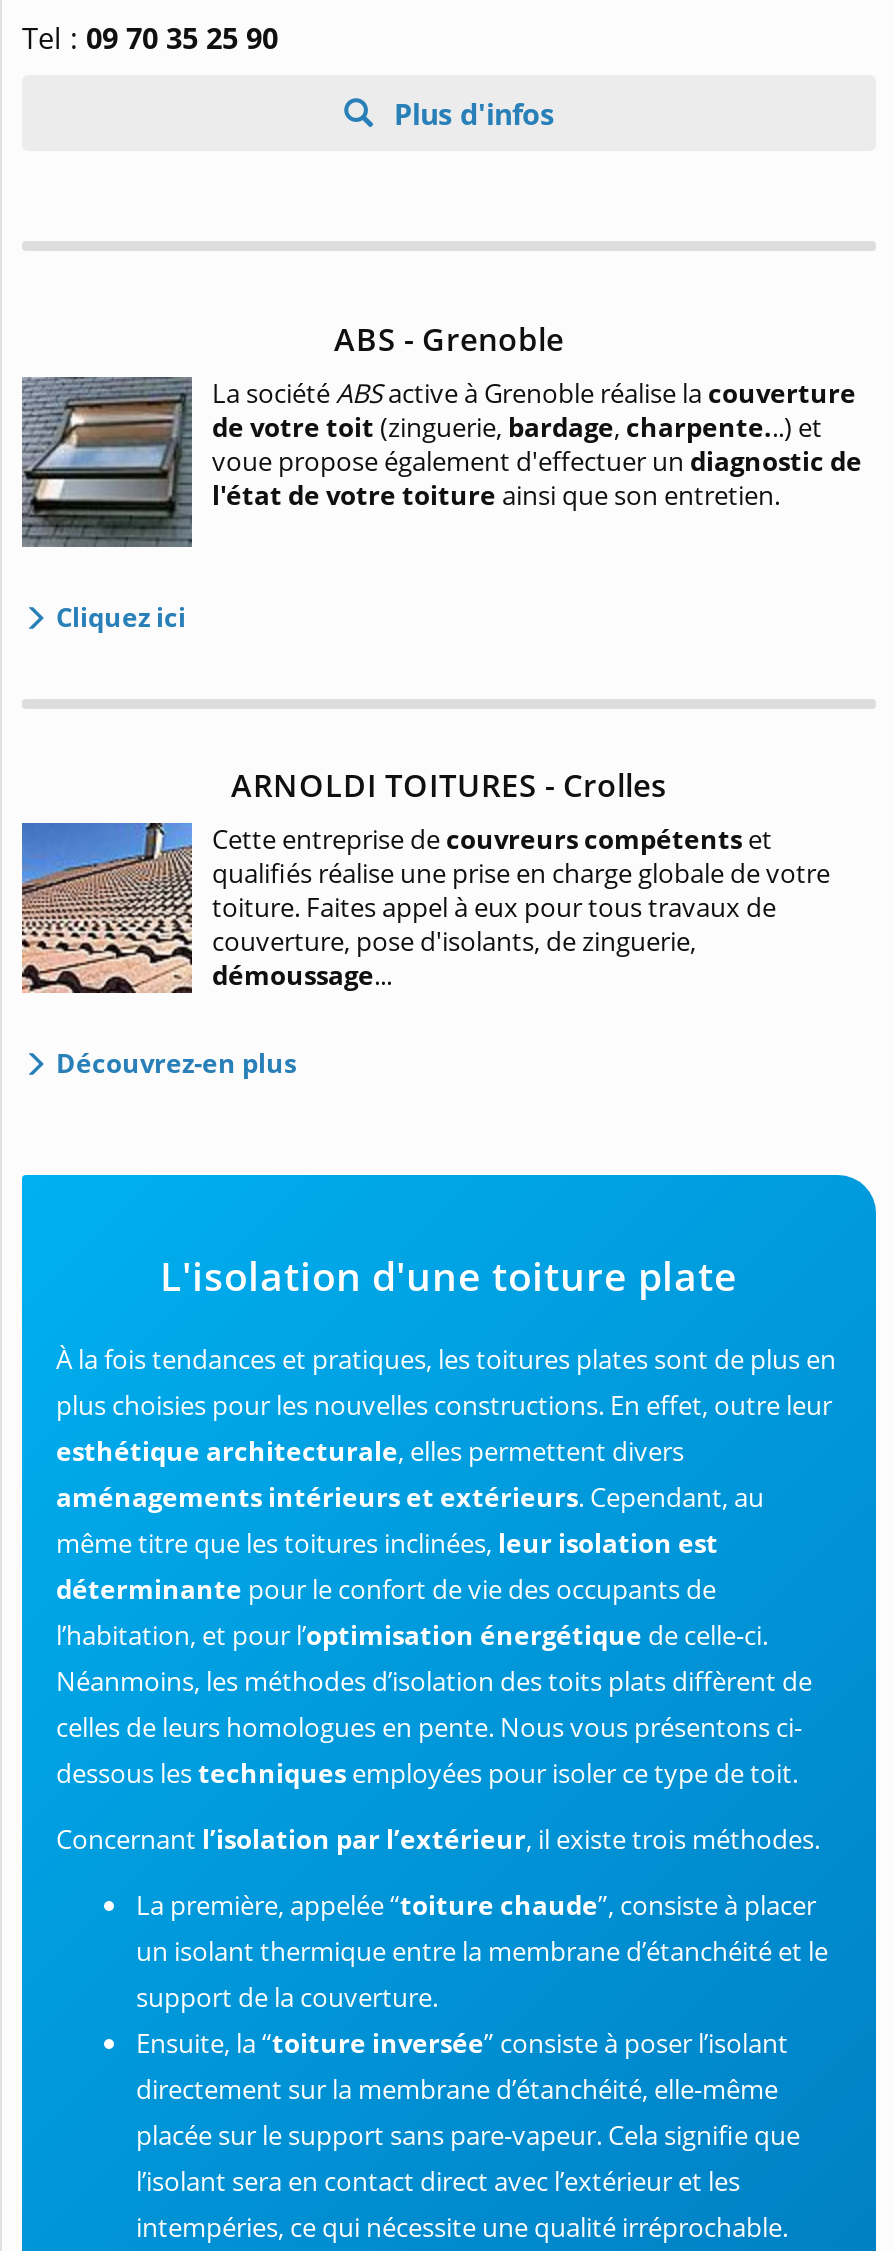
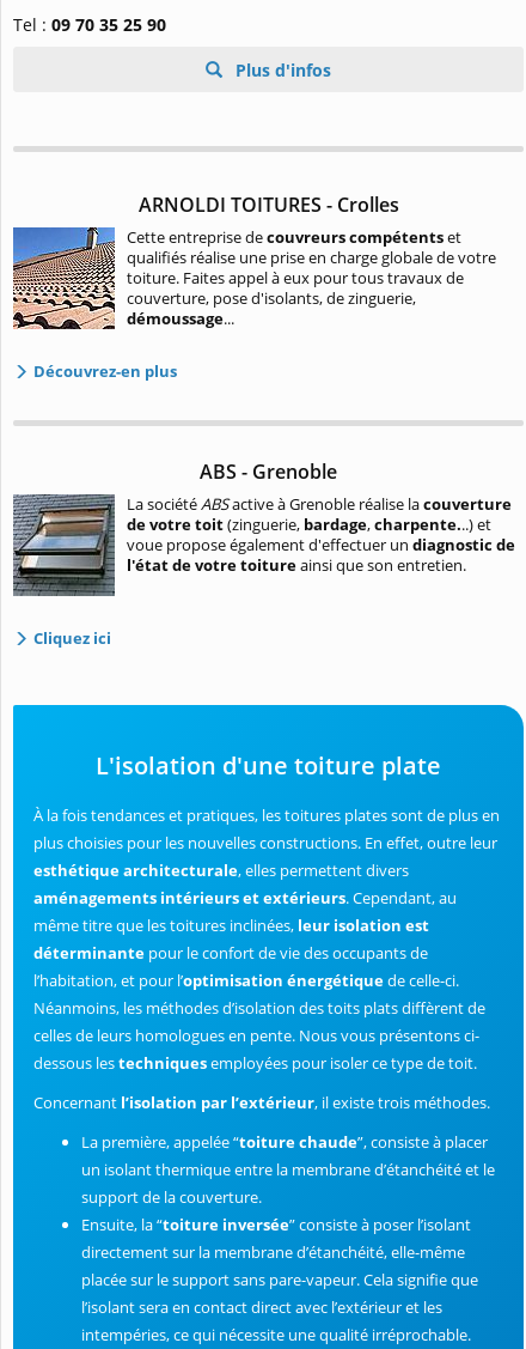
moved down: [image] | ABS - Grenoble | La société ABSactive à Grenoble réalise la couverture | de votre toit (zinguerie, bardage, charpente...) et | voue propose également d'effectuer undiagnostic de | l'état de votre toiture ainsi que son entretien. | Cliquez ici

moved up: [image] | ARNOLDI TOITURES - Crolles | Cette entreprise de couvreurs compétents et | qualifiés réalise une prise en charge globale de votre | toiture. Faites appel à eux pour tous travaux de | couverture, pose d'isolants, de zinguerie, | démoussage... | Découvrez-en plus
